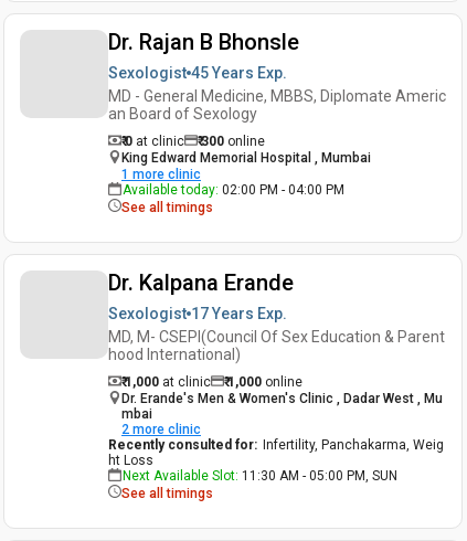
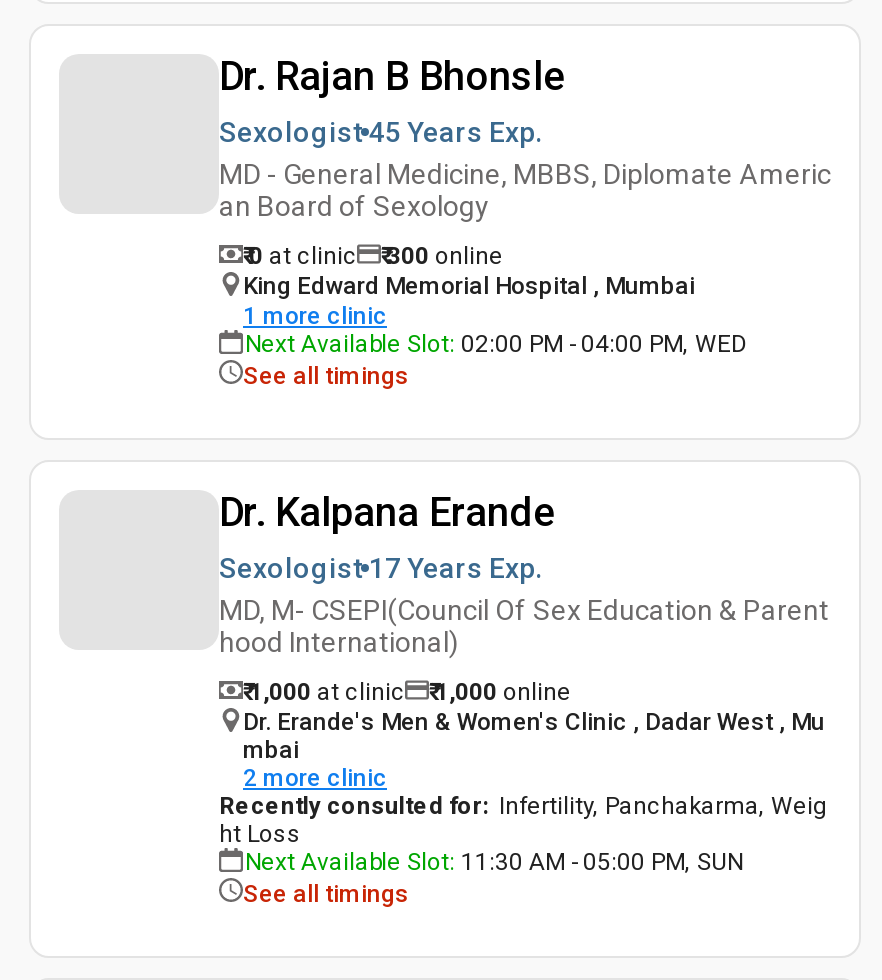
- Available today: 02:00 PM - 04:00 PM
+ Next Available Slot: 02:00 PM - 04:00 PM, WED
